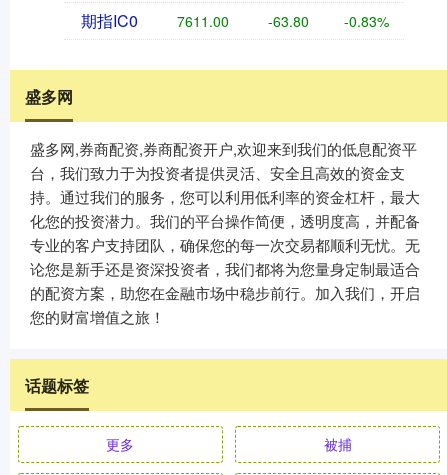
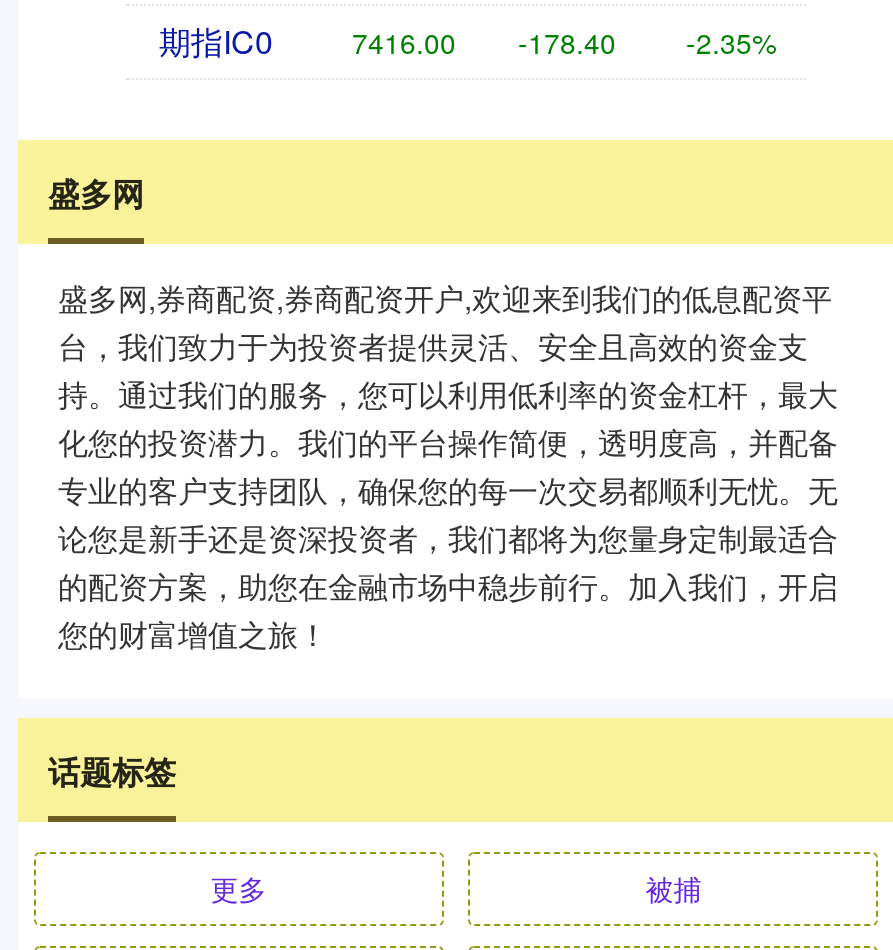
- 7611.00
+ 7416.00

- -63.80
+ -178.40

- -0.83%
+ -2.35%
